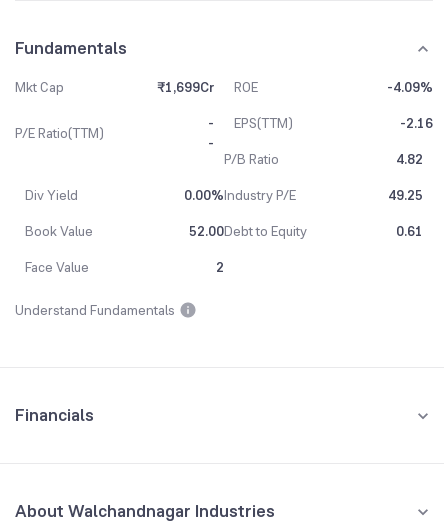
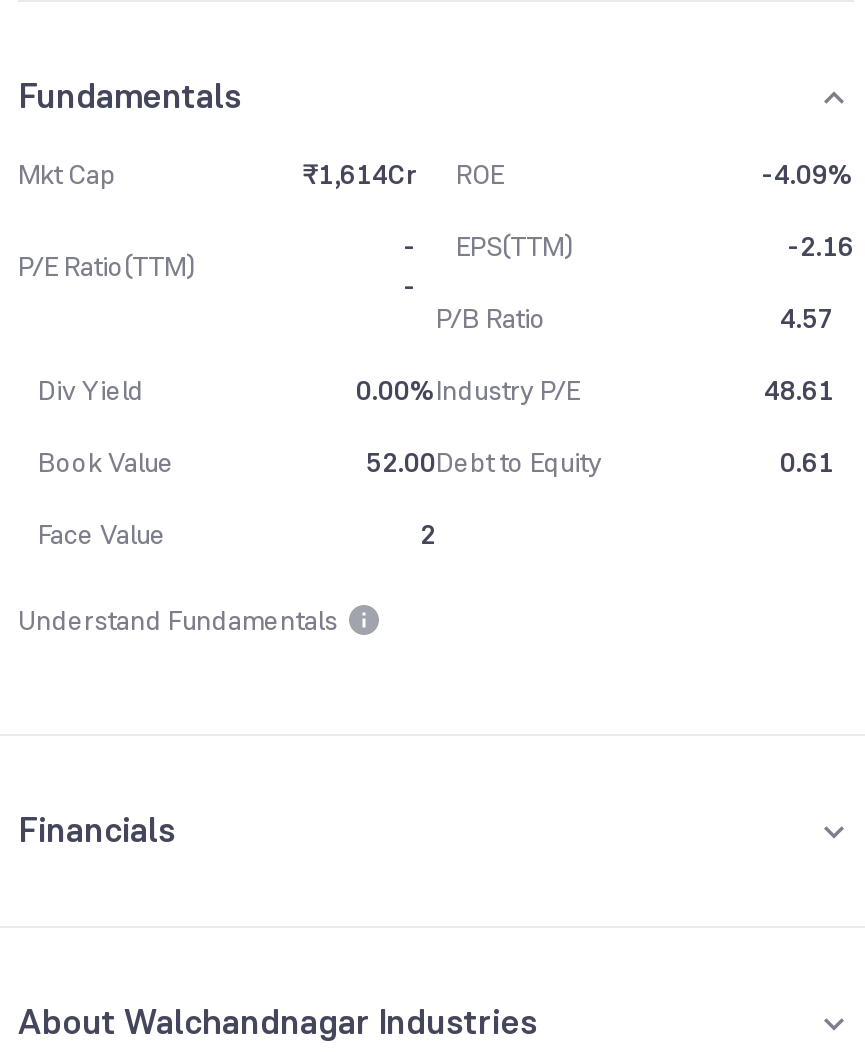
- ₹1,699Cr ROE
+ ₹1,614Cr ROE

- 4.82
+ 4.57

- 49.25
+ 48.61
